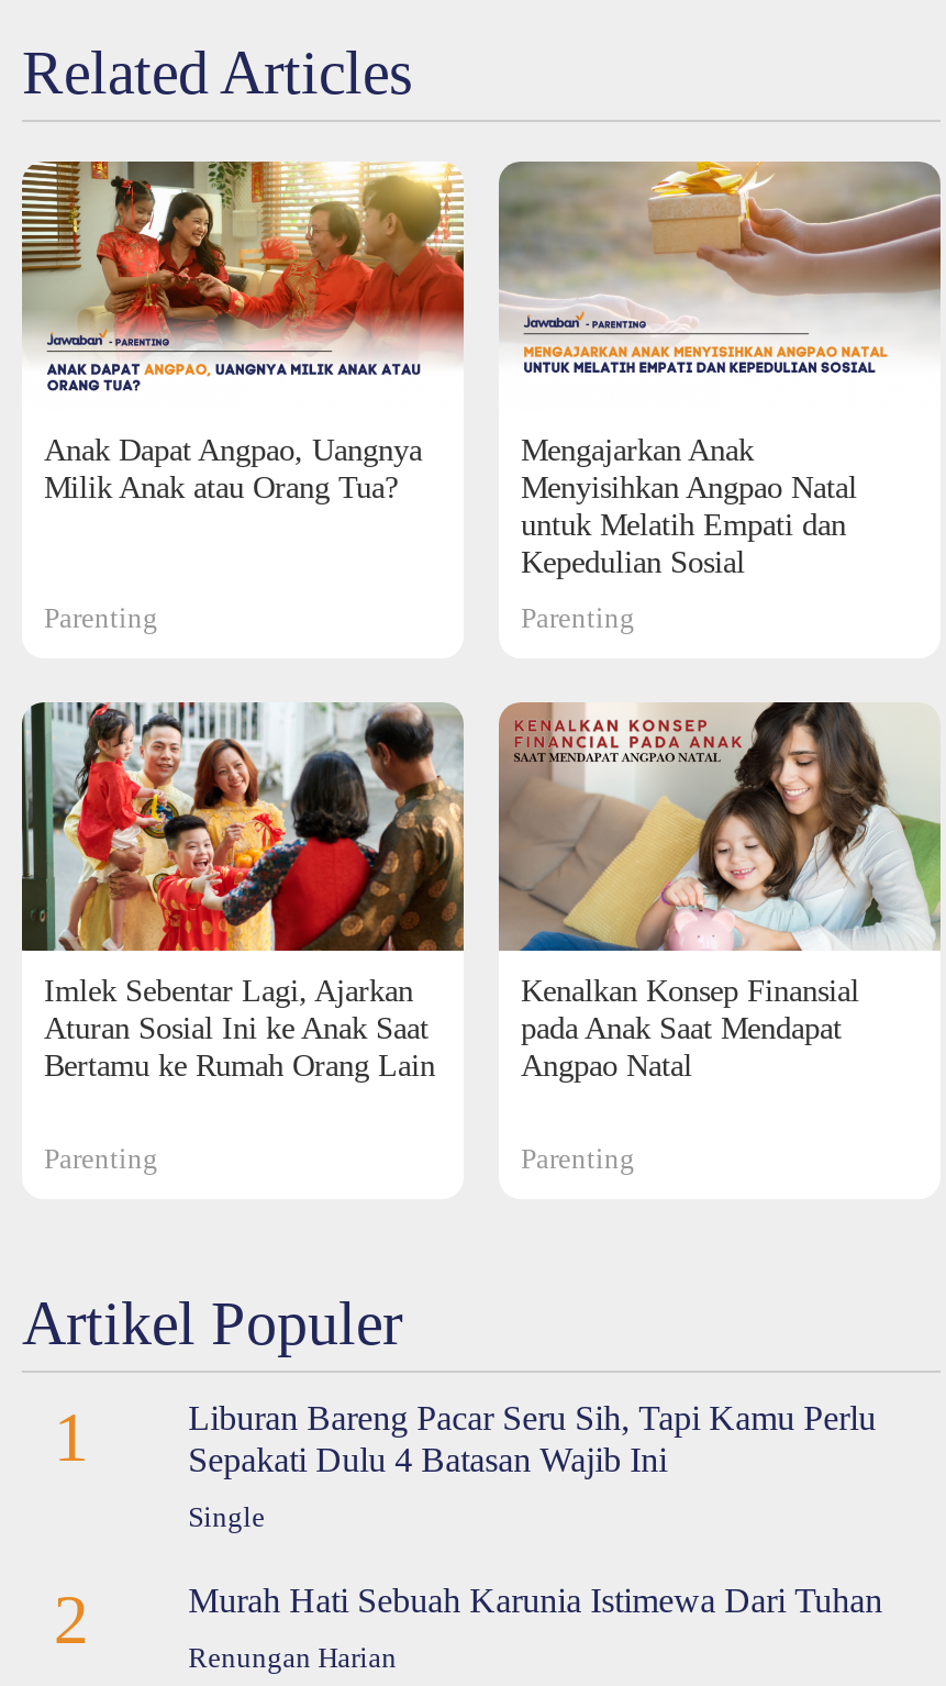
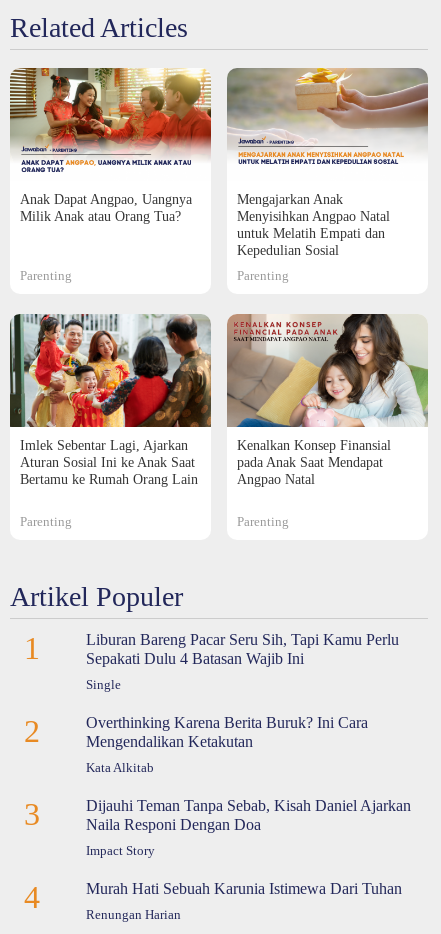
+ Overthinking Karena Berita Buruk? Ini Cara
+ Mengendalikan Ketakutan
+ Kata Alkitab
+ 3
+ Dijauhi Teman Tanpa Sebab, Kisah Daniel Ajarkan
+ Naila Responi Dengan Doa
+ Impact Story
+ 4
